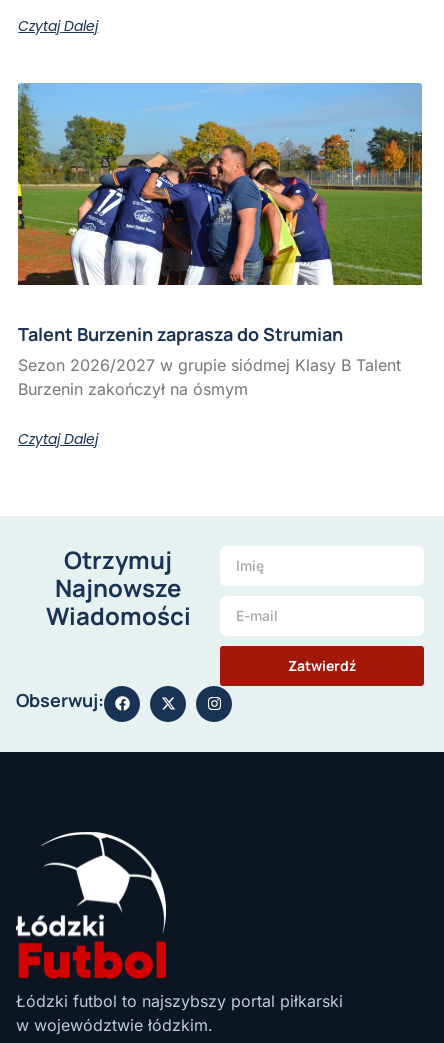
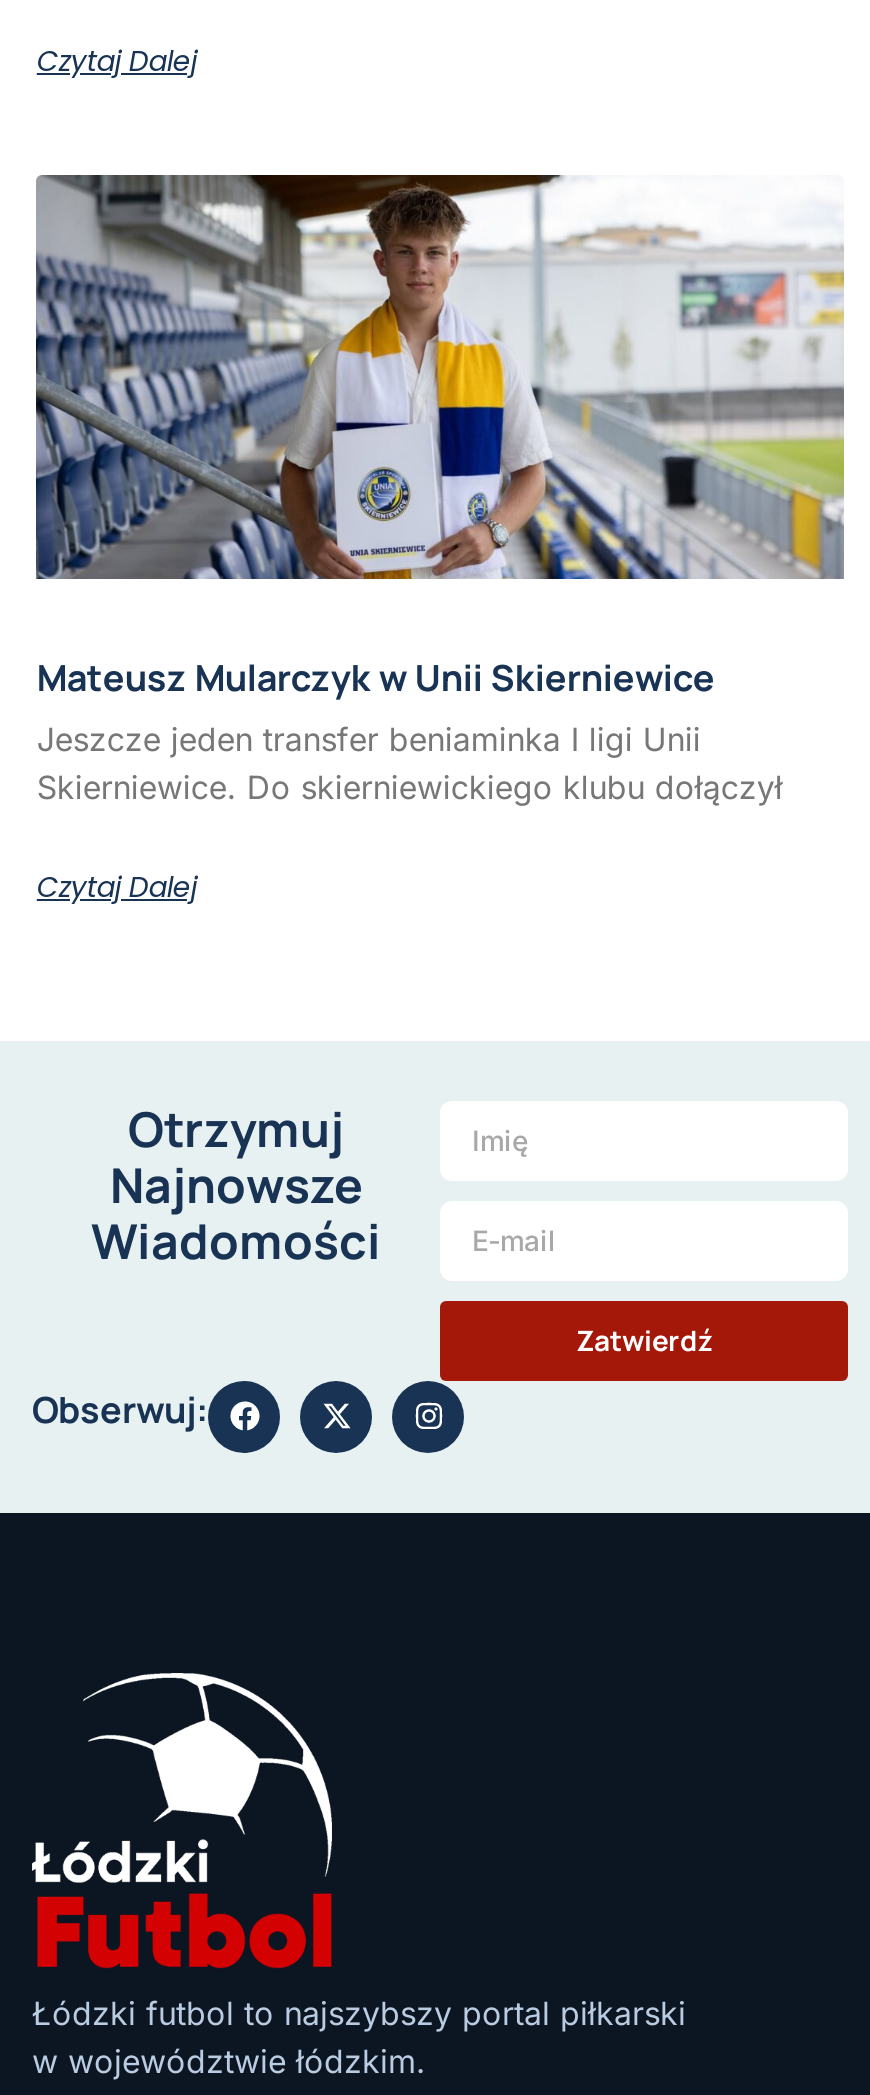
- [image]
- Talent Burzenin zaprasza do Strumian
- Sezon 2026/2027 w grupie siódmej Klasy B Talent
- Burzenin zakończył na ósmym
+ [image]
+ Mateusz Mularczyk w Unii Skierniewice
+ Jeszcze jeden transfer beniaminka I ligi Unii
+ Skierniewice. Do skierniewickiego klubu dołączył
